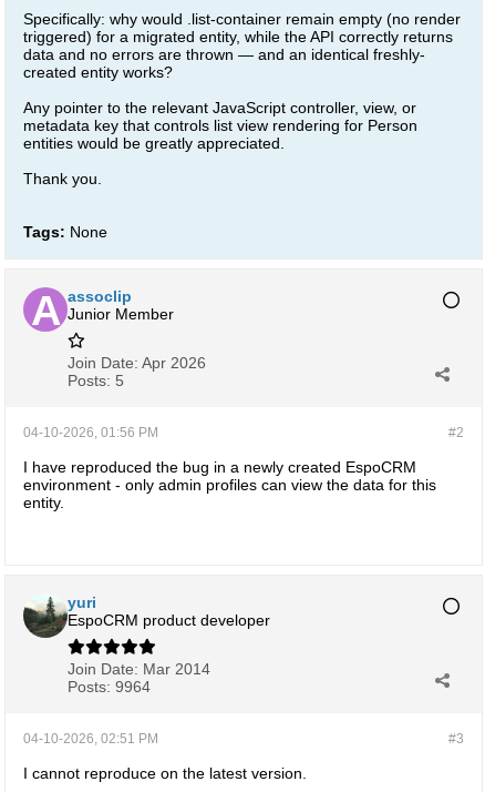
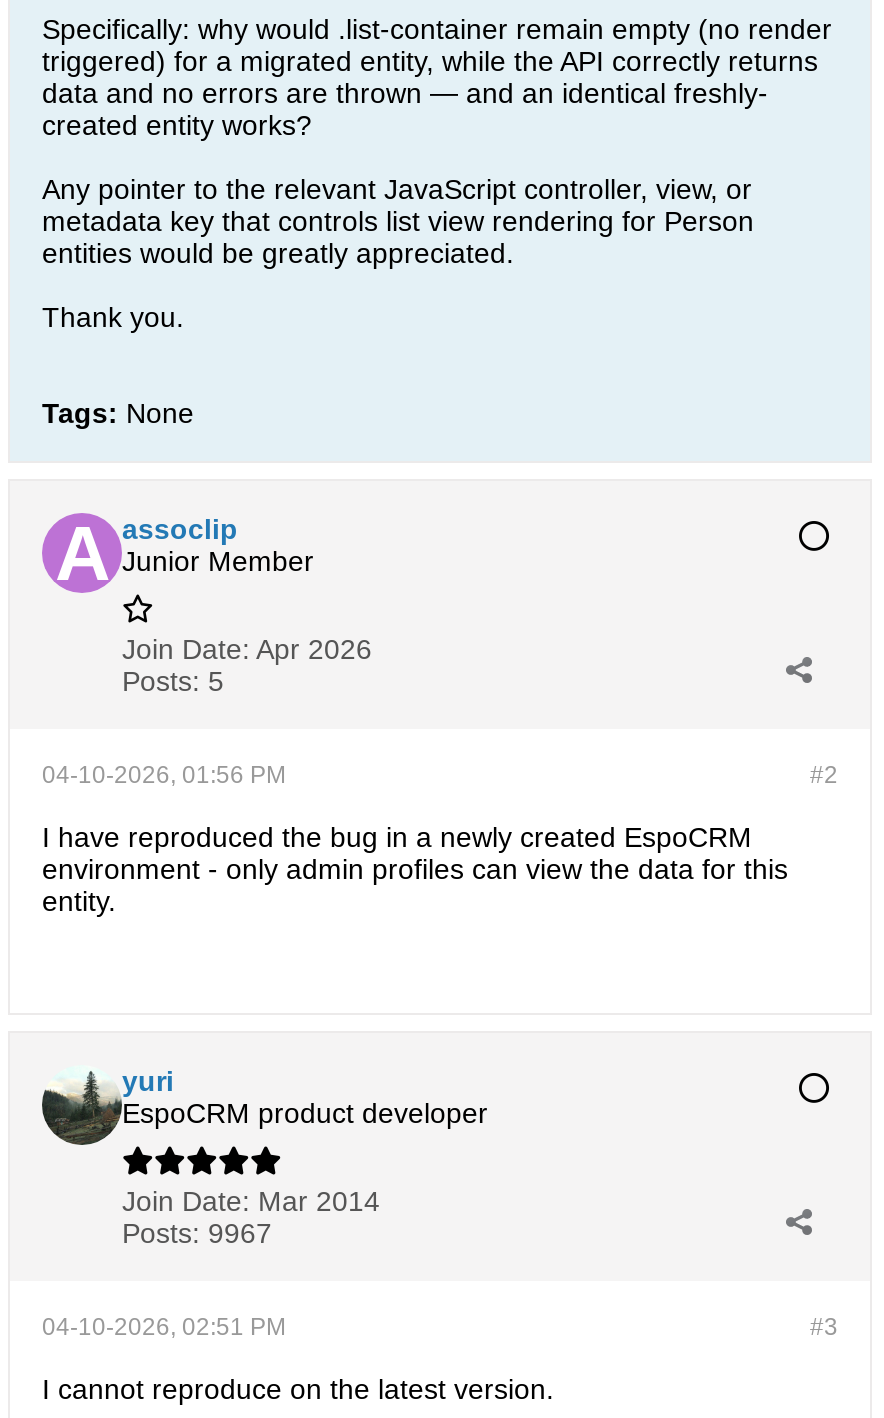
- Posts: 9964
+ Posts: 9967
